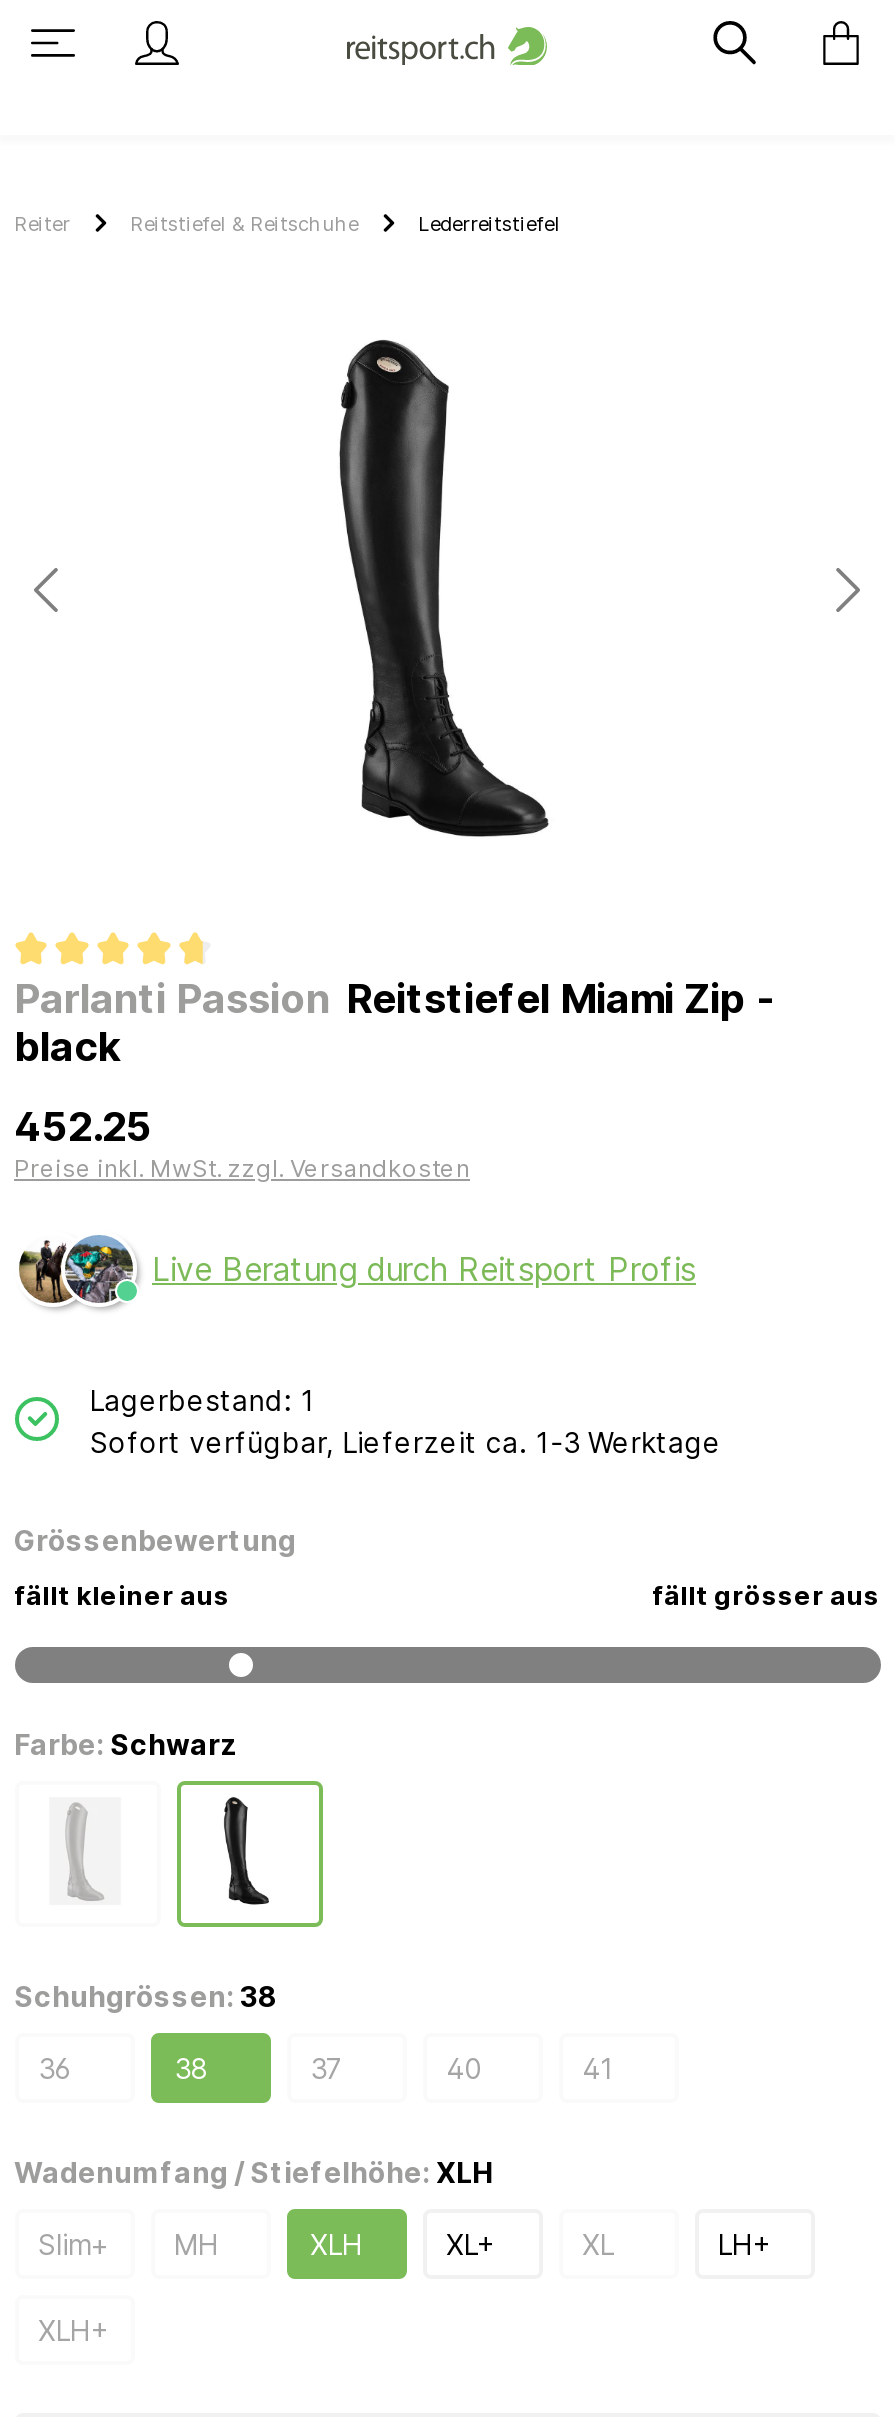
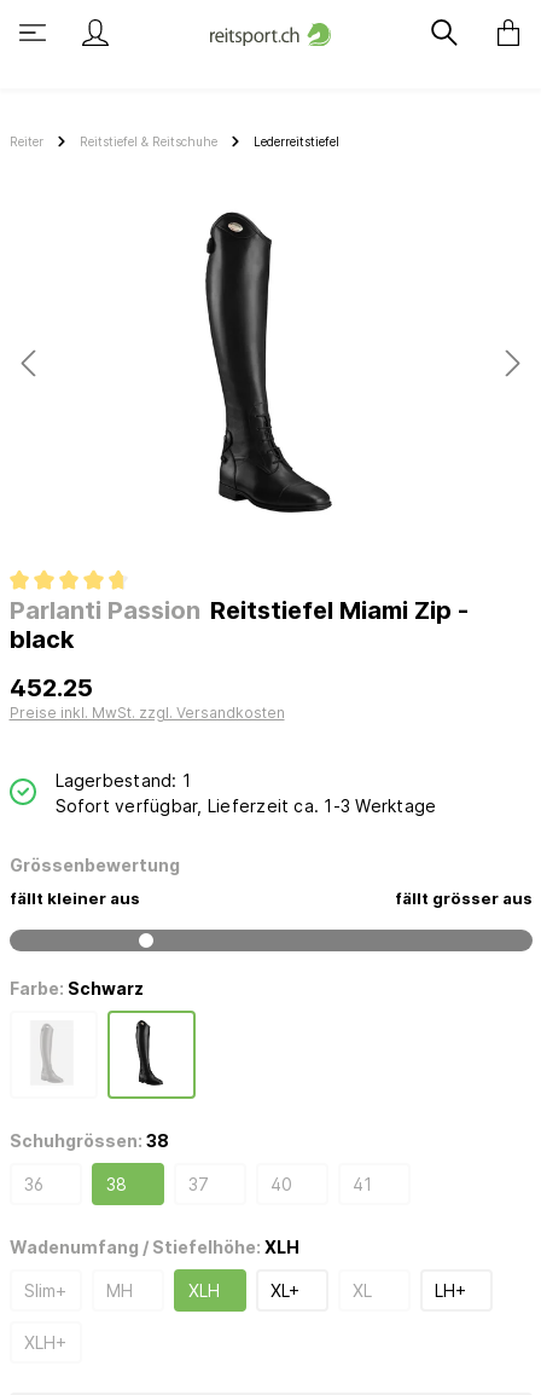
- [image]
- Live Beratung durch Reitsport Profis
